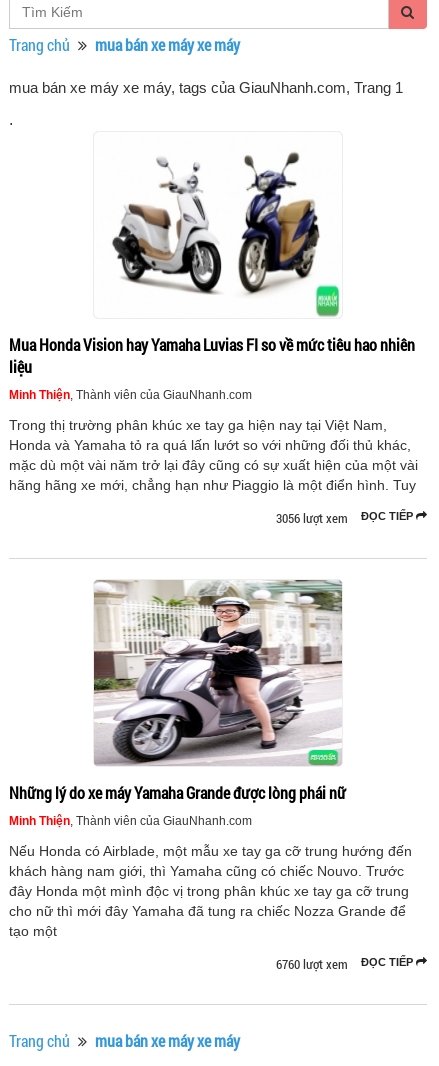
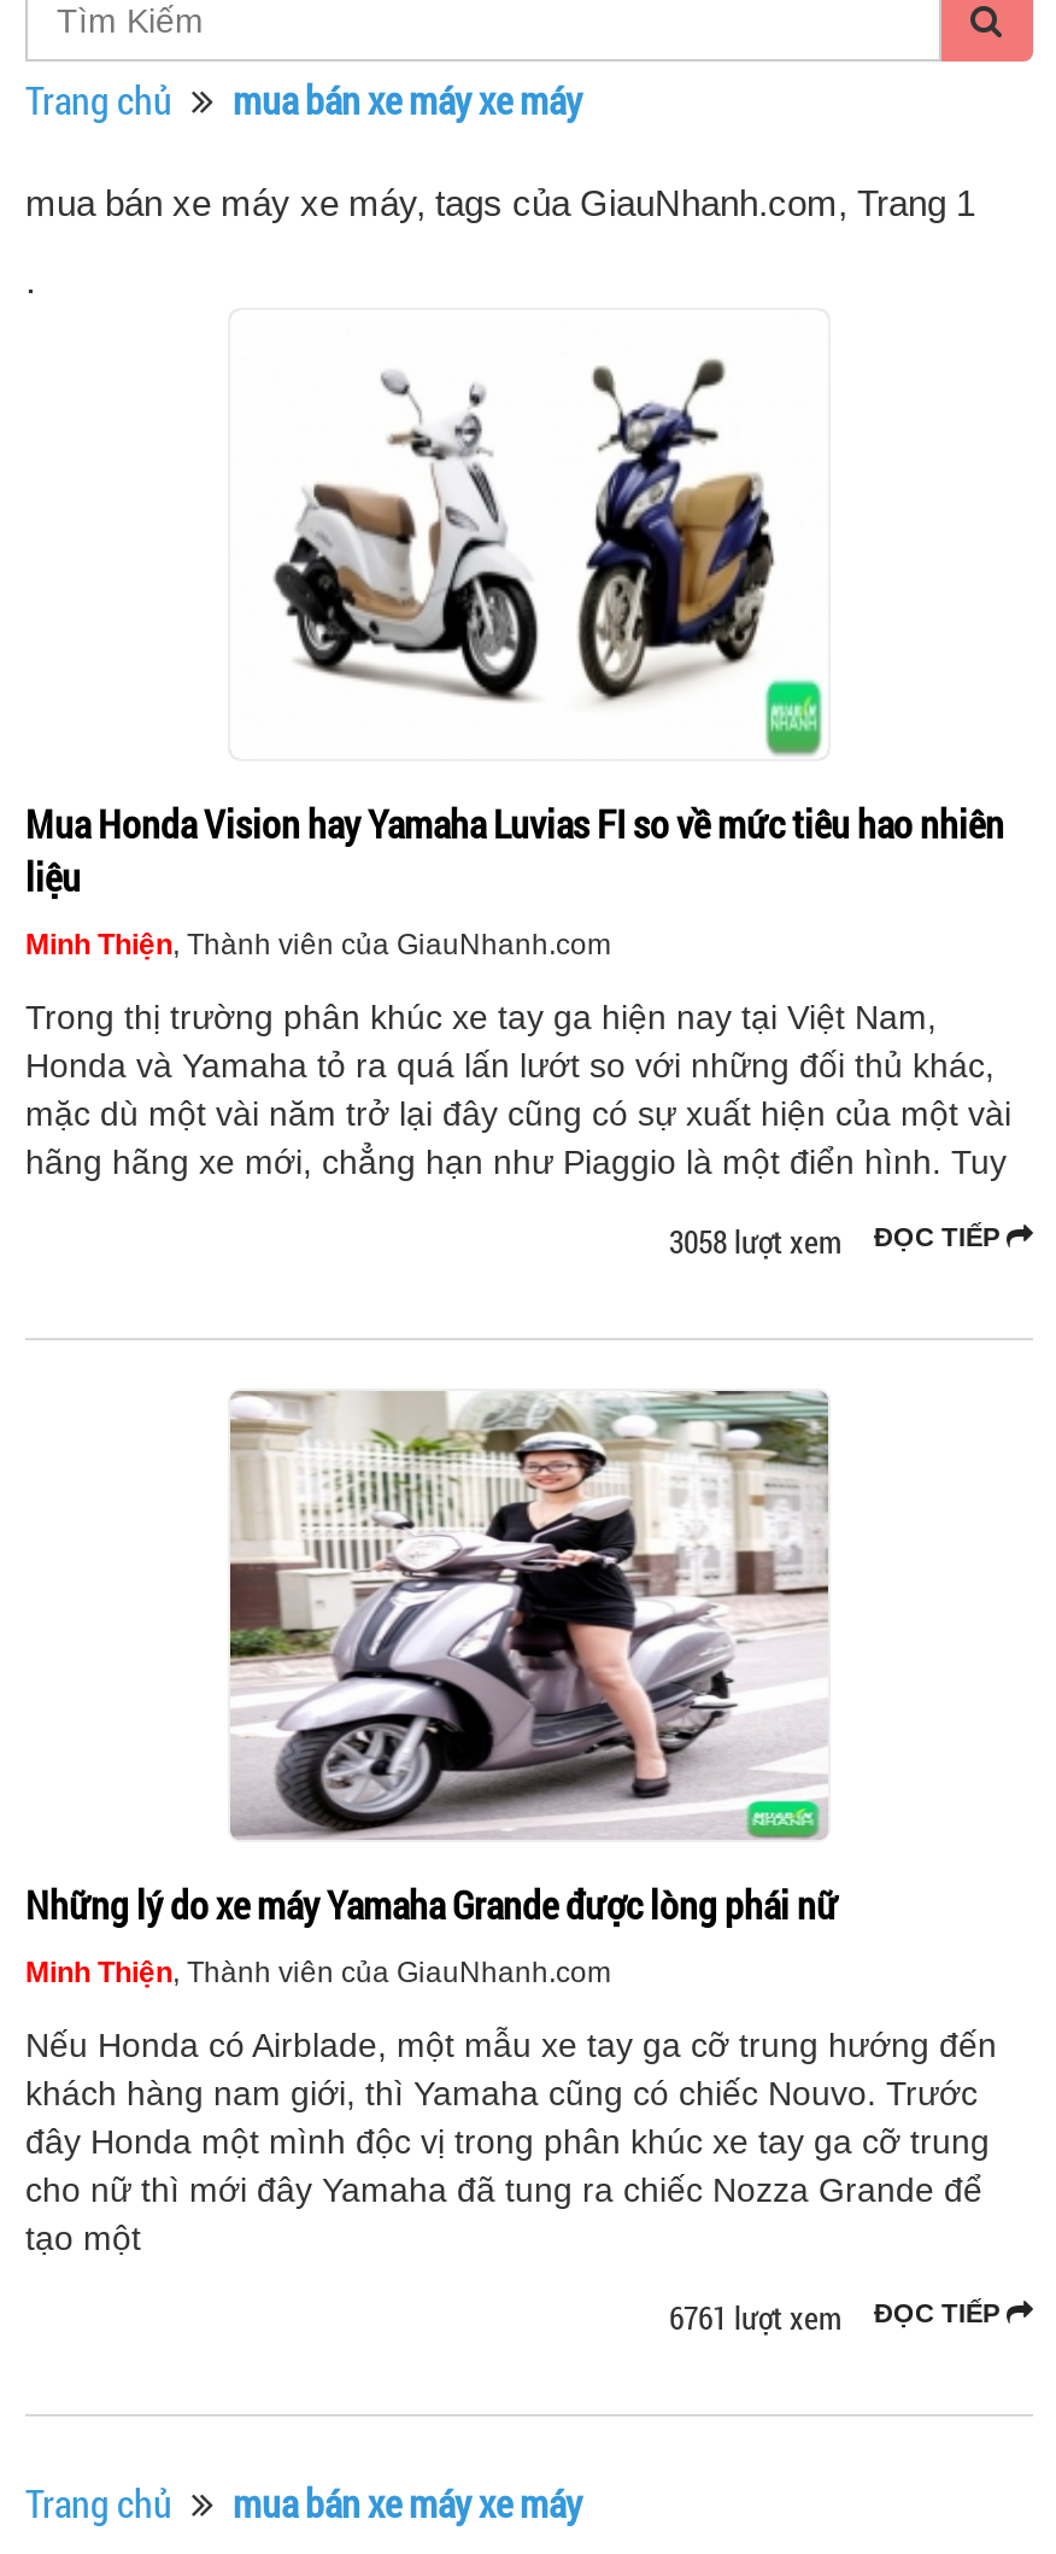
- 3056 lượt xem ĐỌC TIẾP
+ 3058 lượt xem ĐỌC TIẾP

- 6760 lượt xem ĐỌC TIẾP
+ 6761 lượt xem ĐỌC TIẾP
